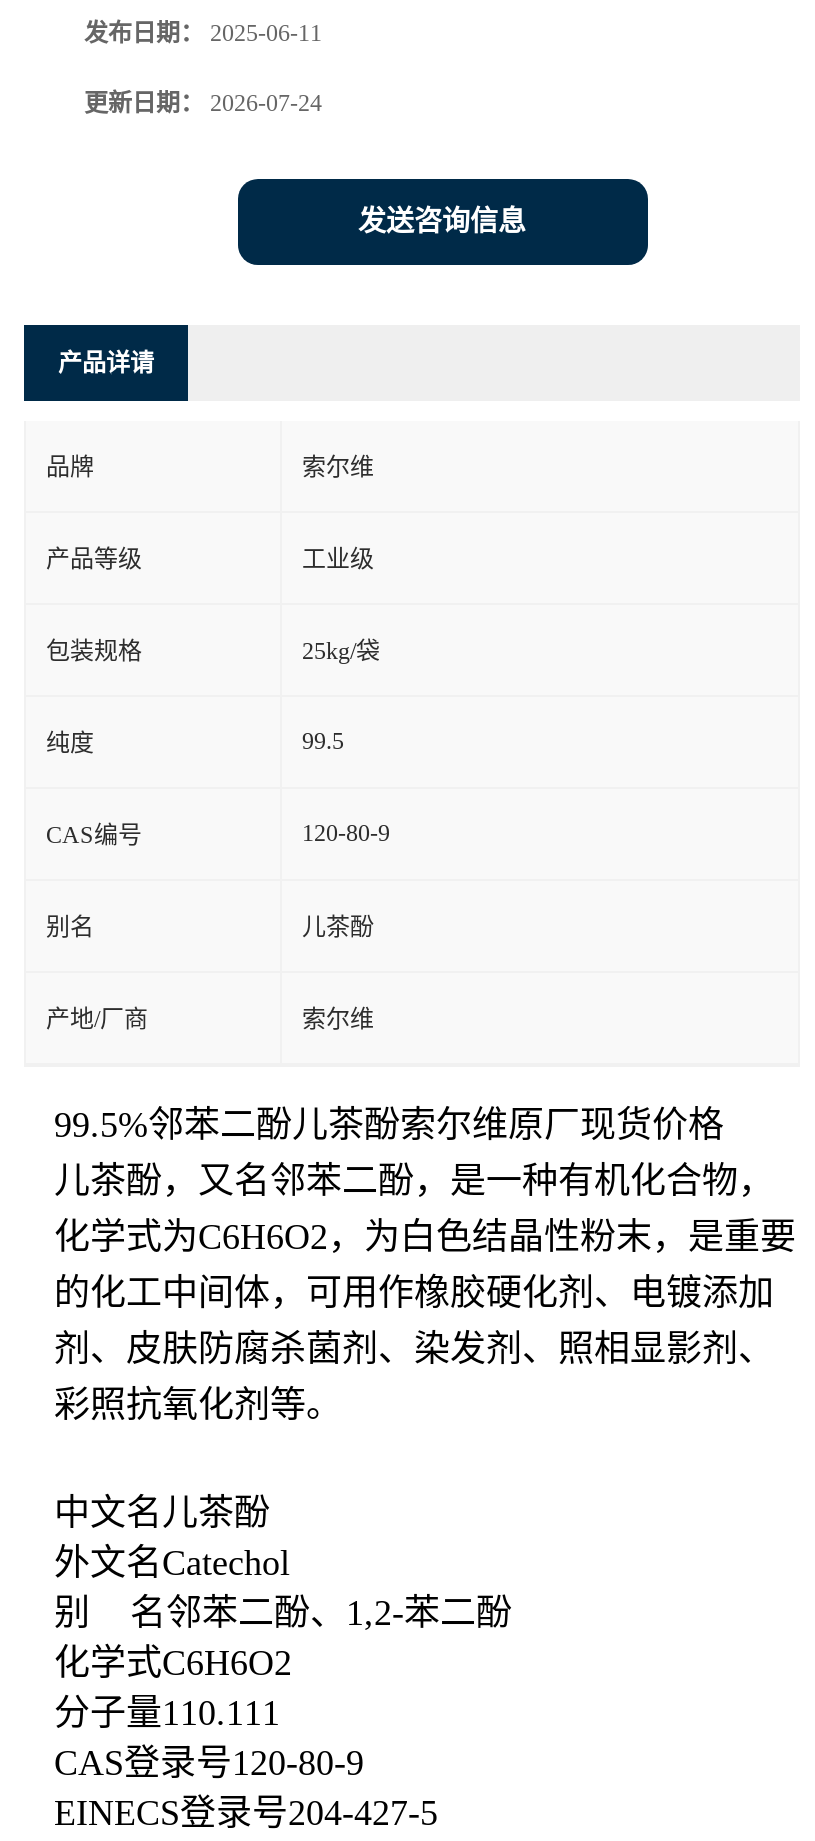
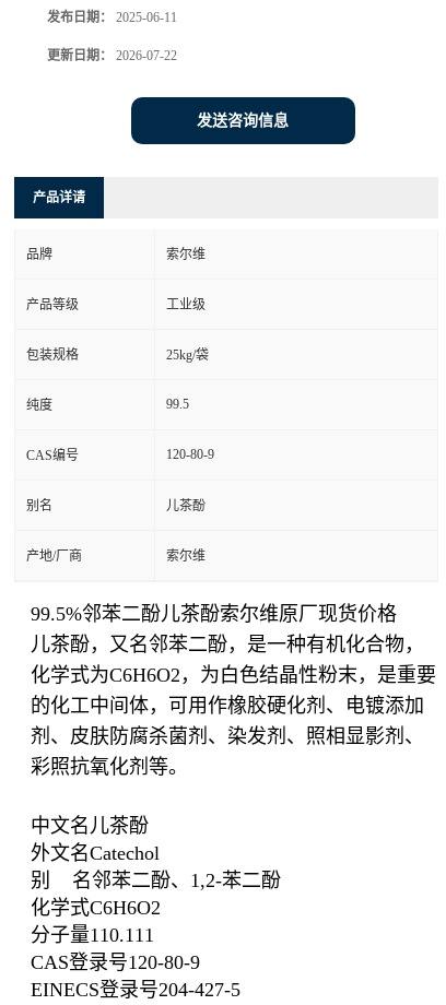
- 更新日期：2026-07-24
+ 更新日期：2026-07-22
